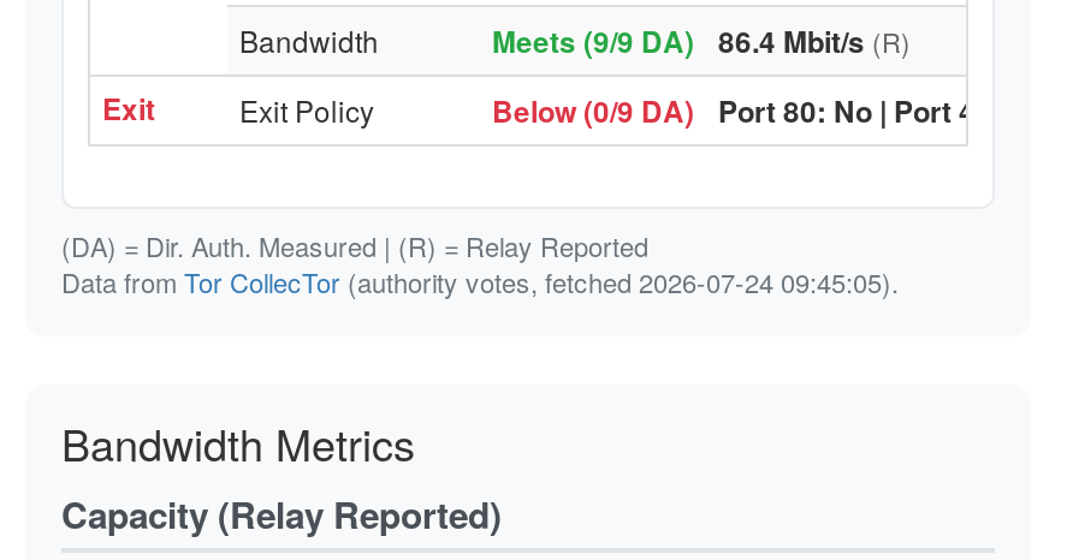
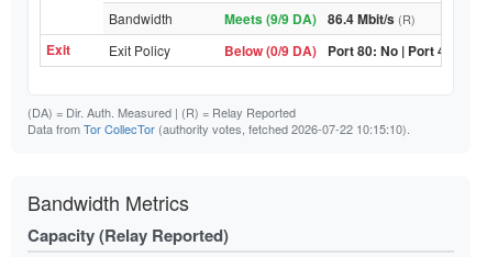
- Data from Tor CollecTor (authority votes, fetched 2026-07-24 09:45:05).
+ Data from Tor CollecTor (authority votes, fetched 2026-07-22 10:15:10).
